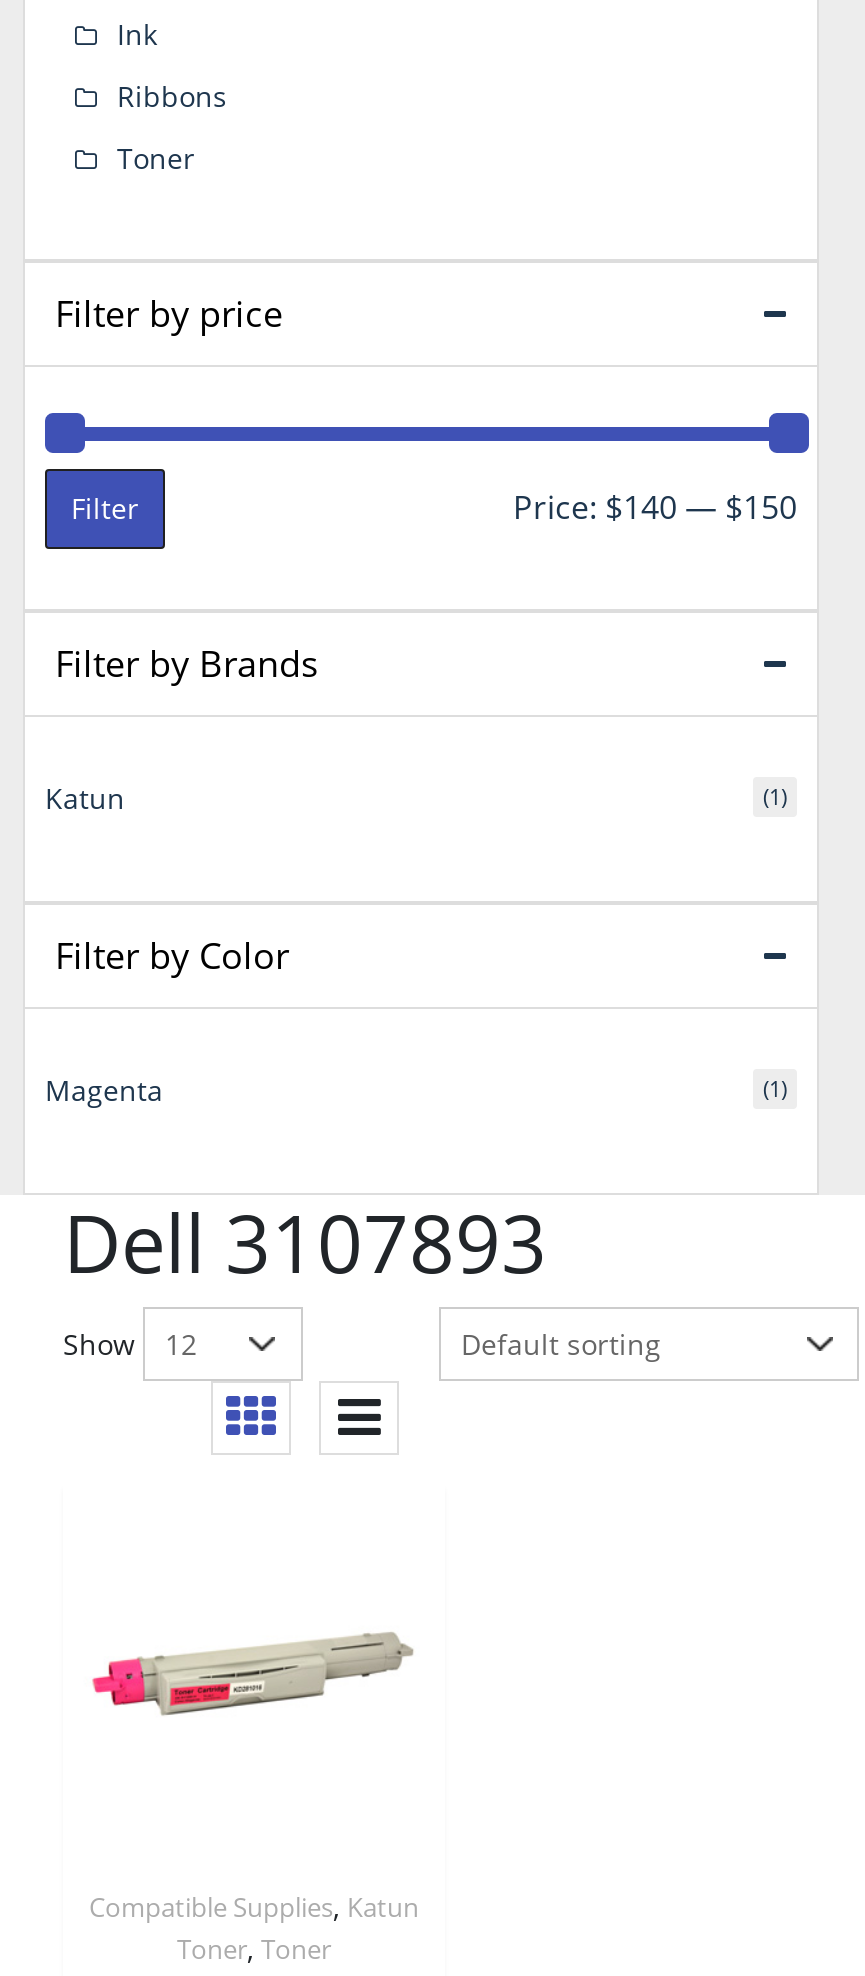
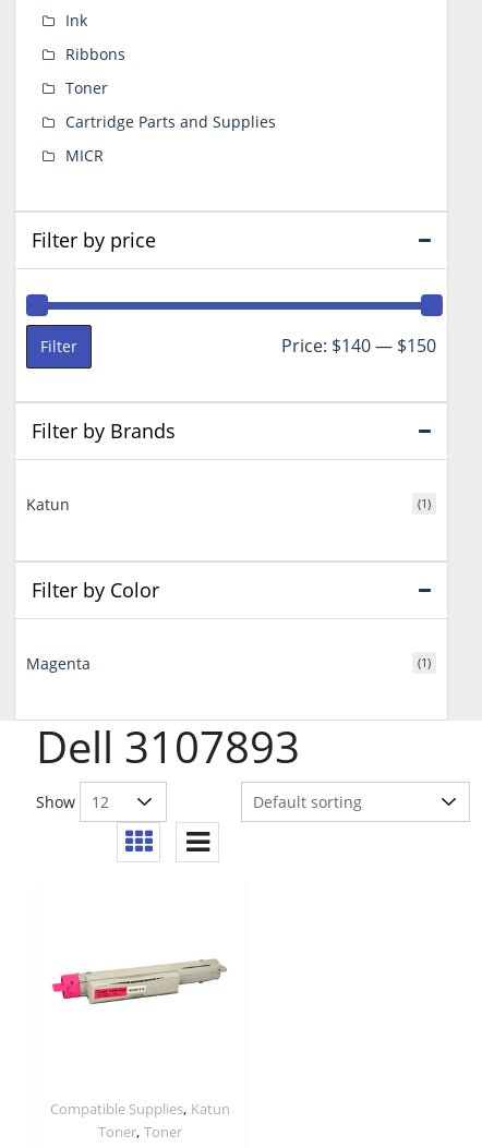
+ Cartridge Parts and Supplies
+ MICR
